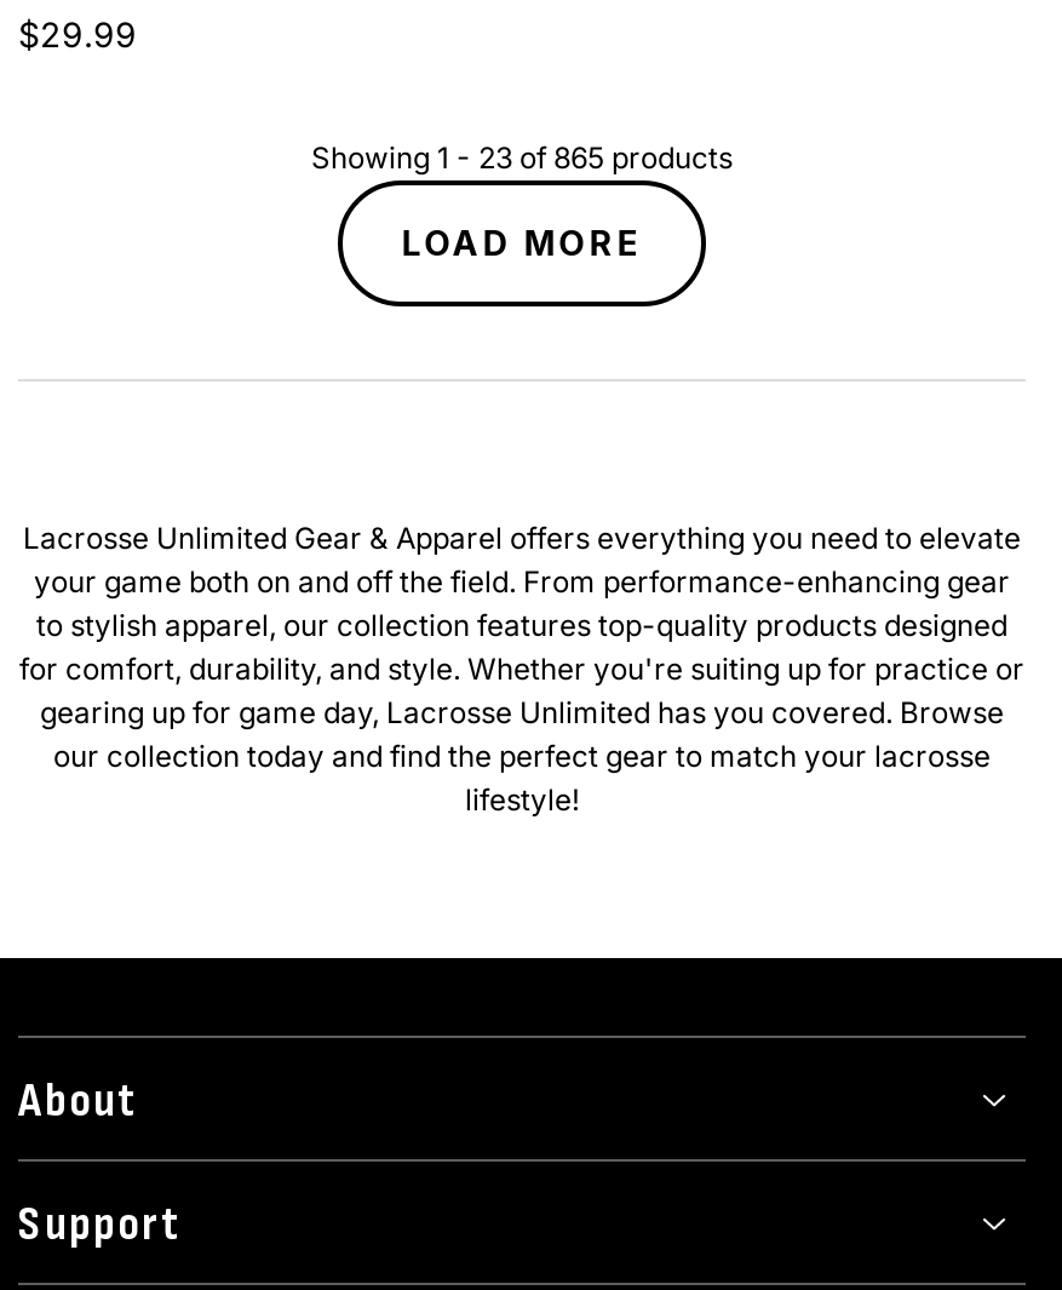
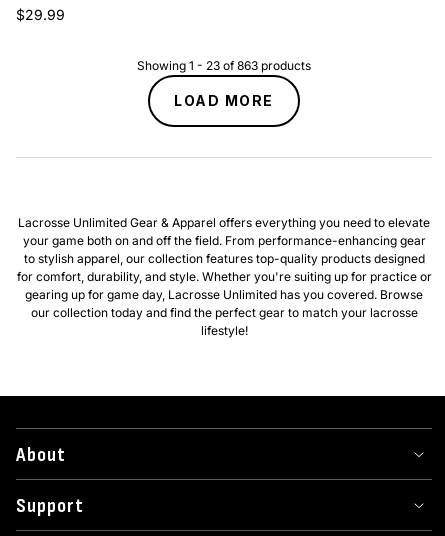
- Showing 1 - 23 of 865 products
+ Showing 1 - 23 of 863 products
